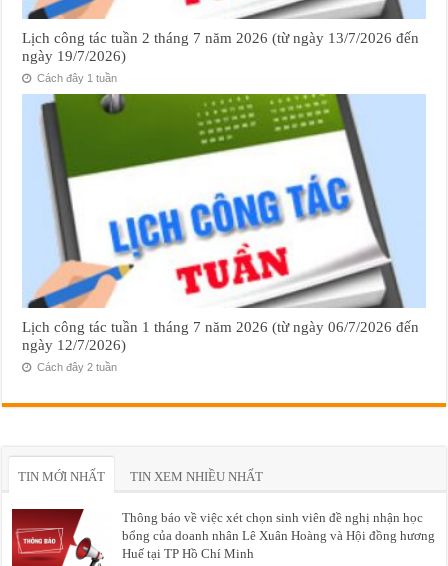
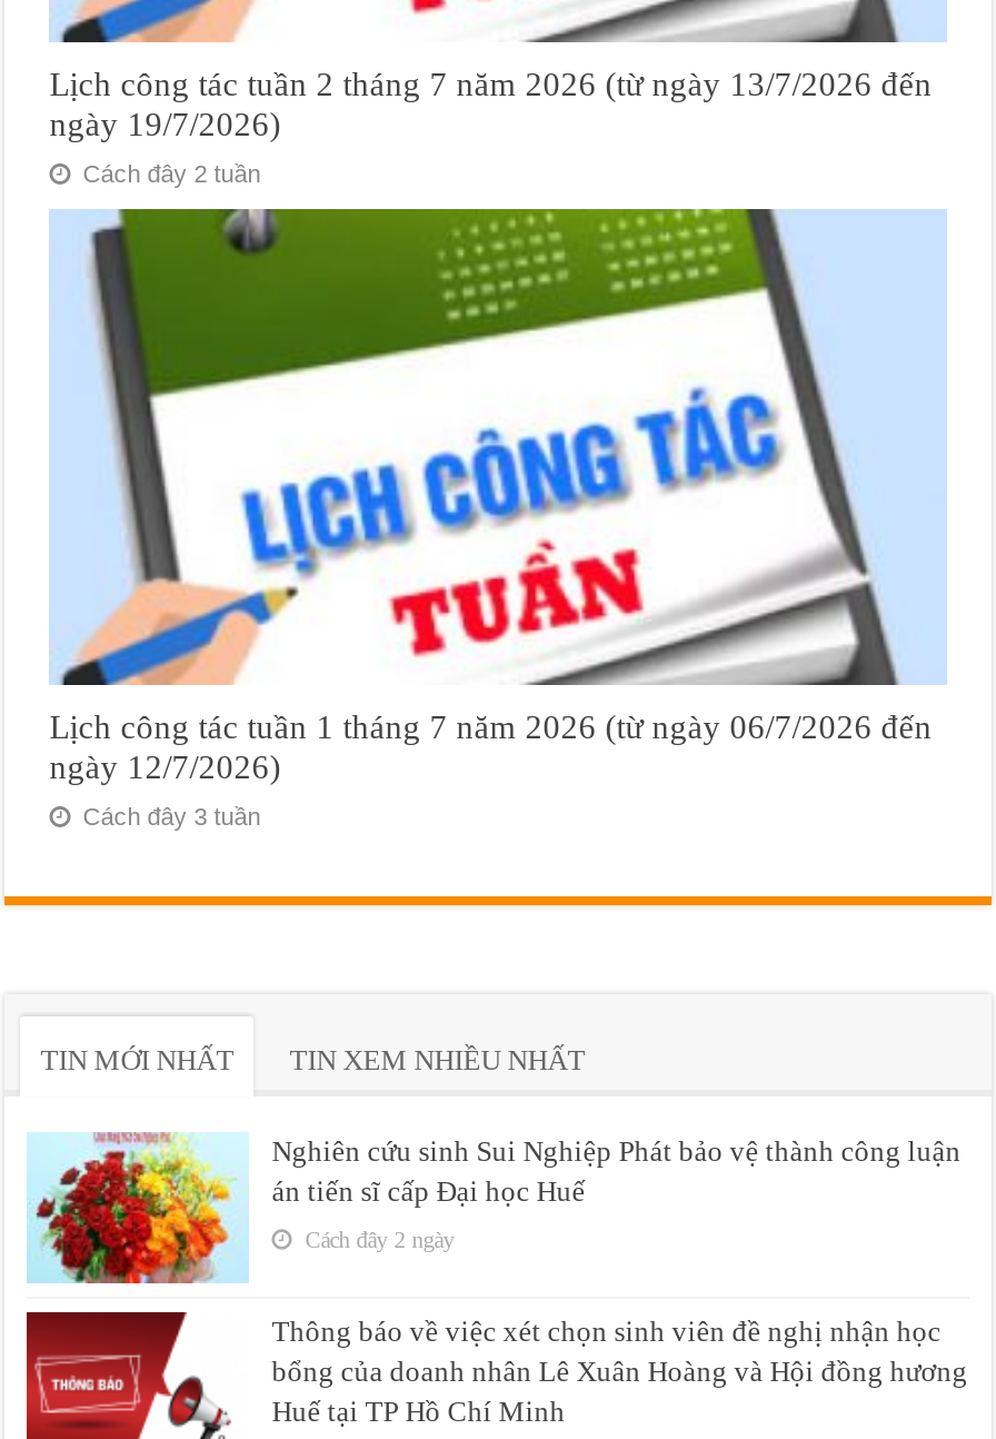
- Cách đây 1 tuần
+ Cách đây 2 tuần

- Cách đây 2 tuần
+ Cách đây 3 tuần

+ [image]
+ Nghiên cứu sinh Sui Nghiệp Phát bảo vệ thành công luận
+ án tiến sĩ cấp Đại học Huế
+ Cách đây 2 ngày
